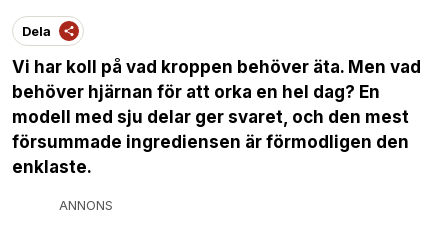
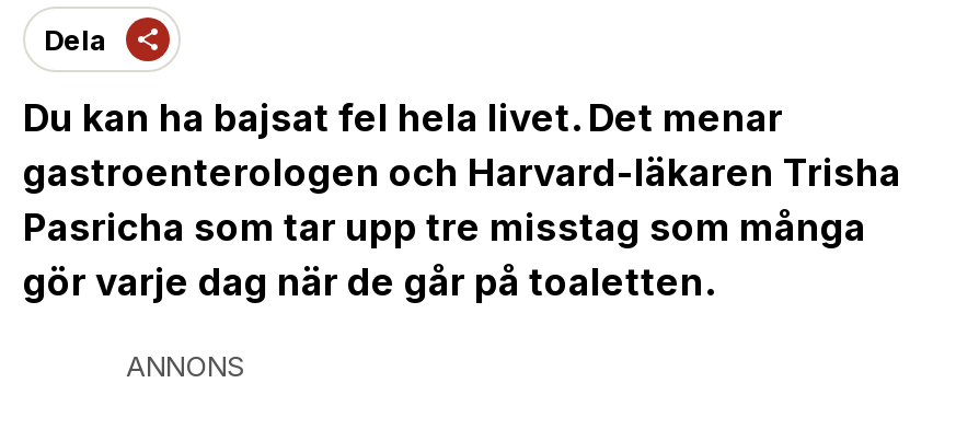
- Vi har koll på vad kroppen behöver äta. Men vad
- behöver hjärnan för att orka en hel dag? En
- modell med sju delar ger svaret, och den mest
- försummade ingrediensen är förmodligen den
- enklaste.
+ Du kan ha bajsat fel hela livet. Det menar
+ gastroenterologen och Harvard-läkaren Trisha
+ Pasricha som tar upp tre misstag som många
+ gör varje dag när de går på toaletten.
